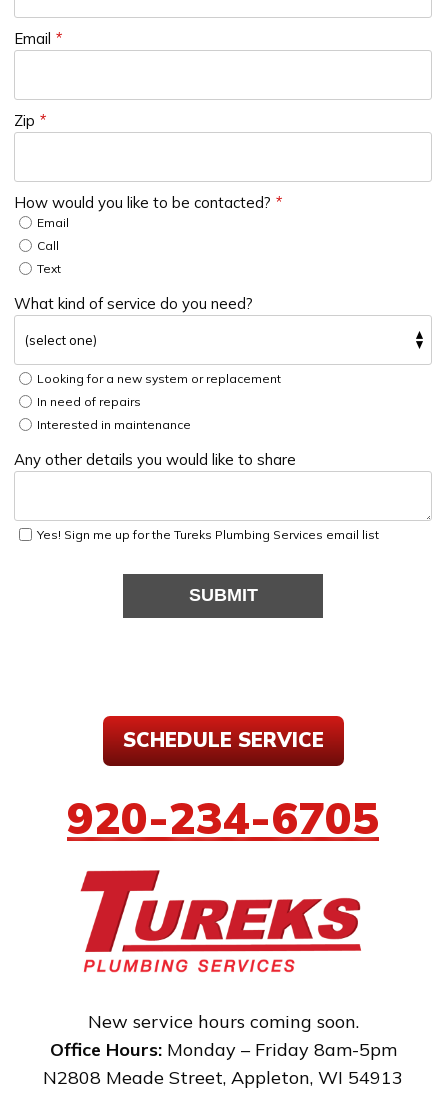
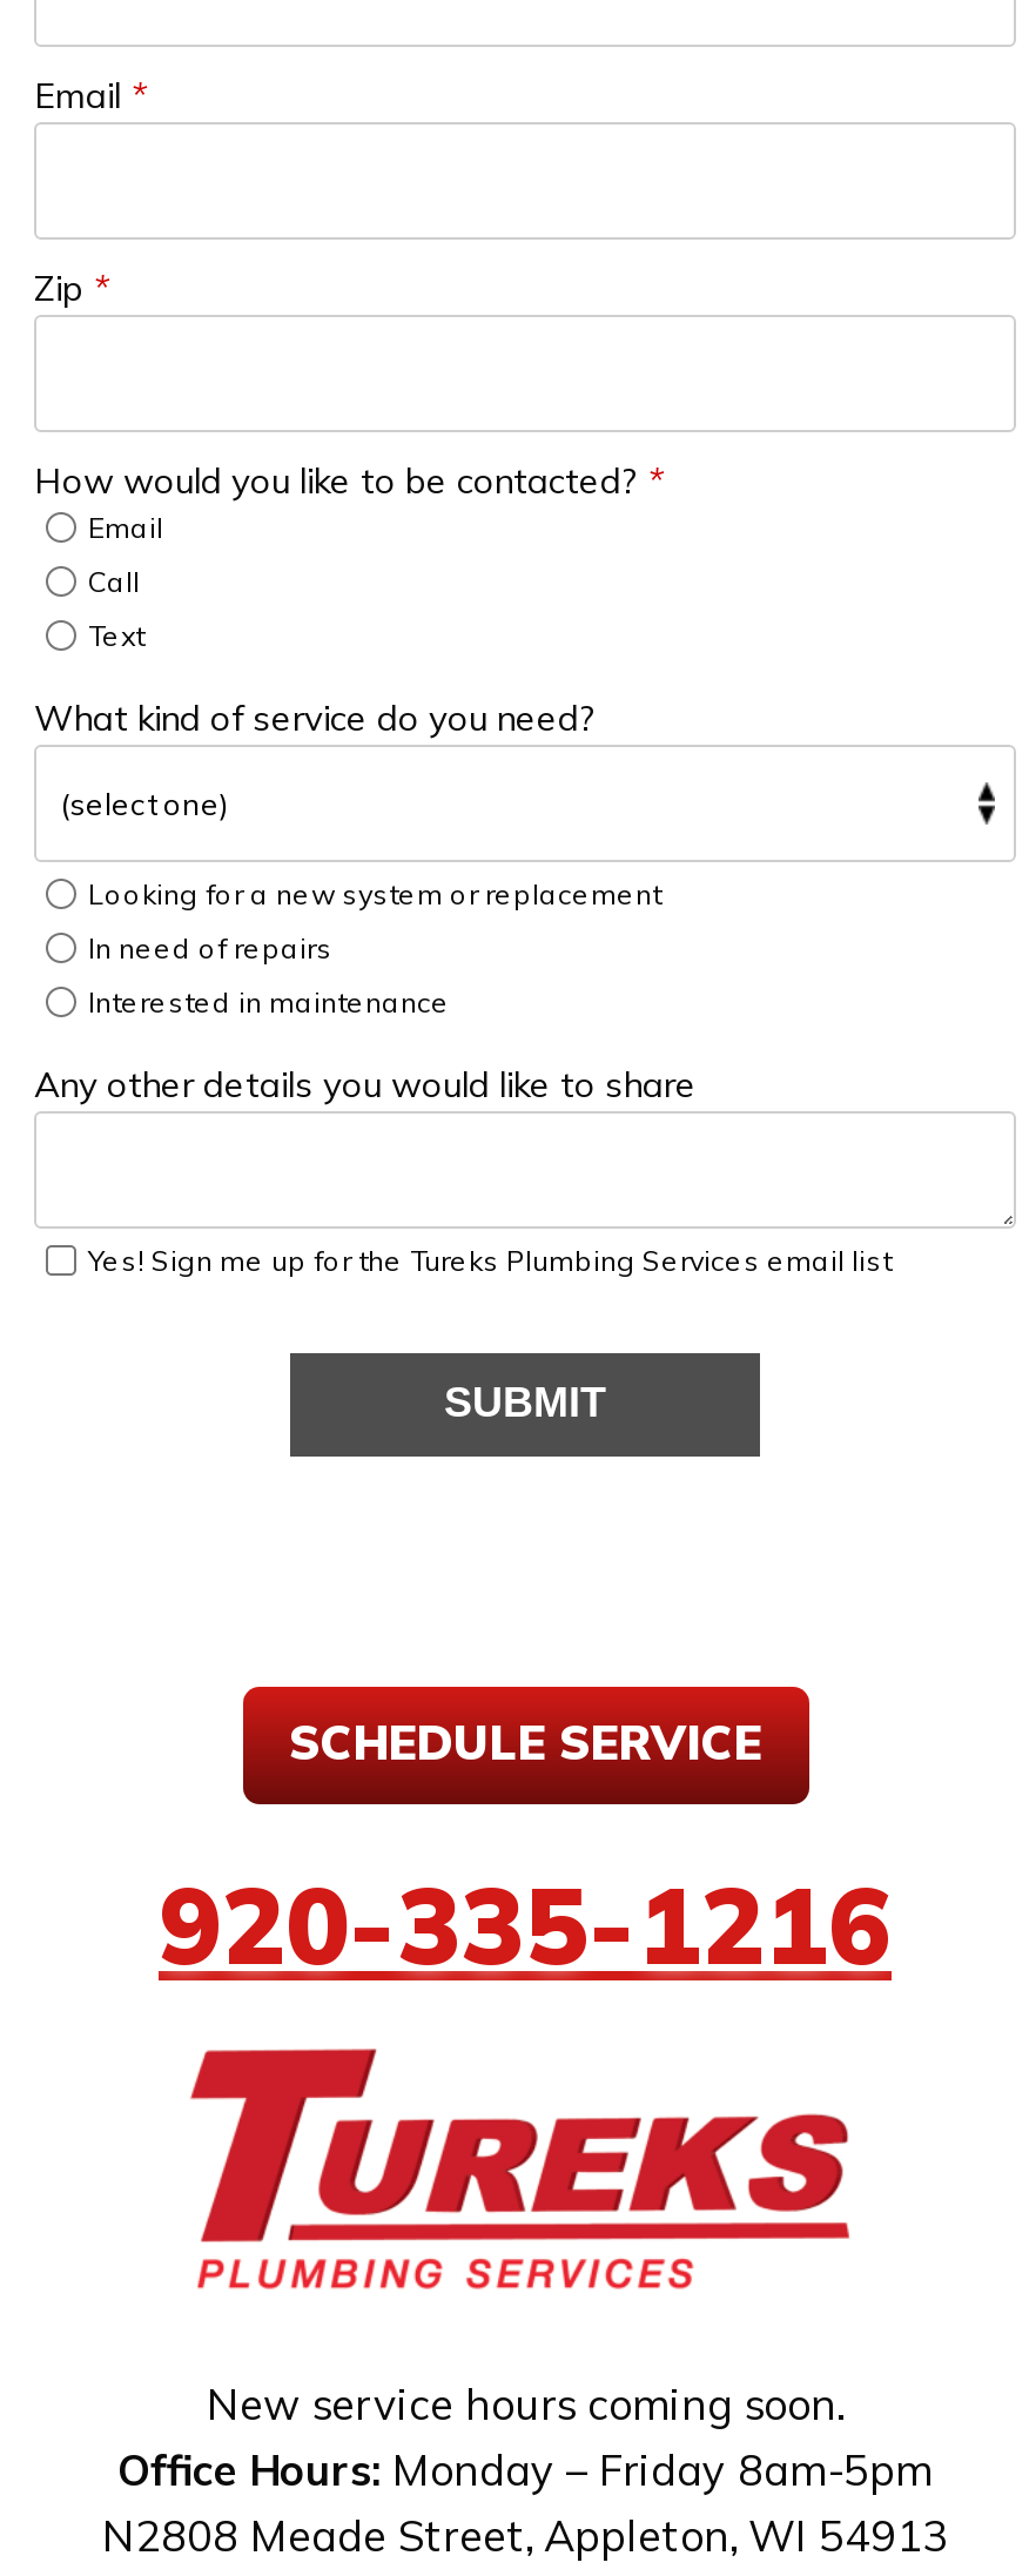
- 920-234-6705
+ 920-335-1216
